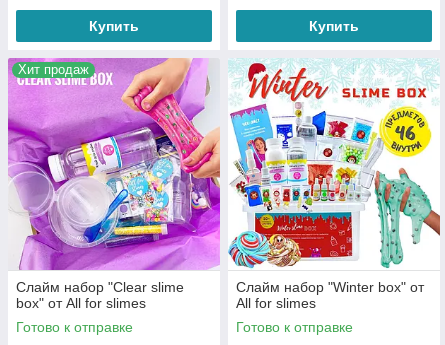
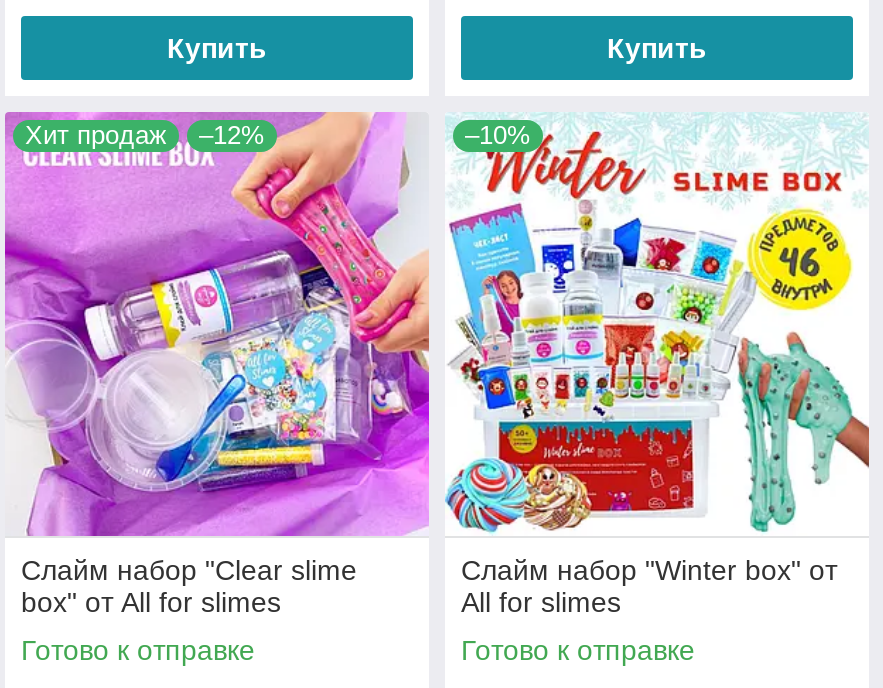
+ –12%

+ –10%
